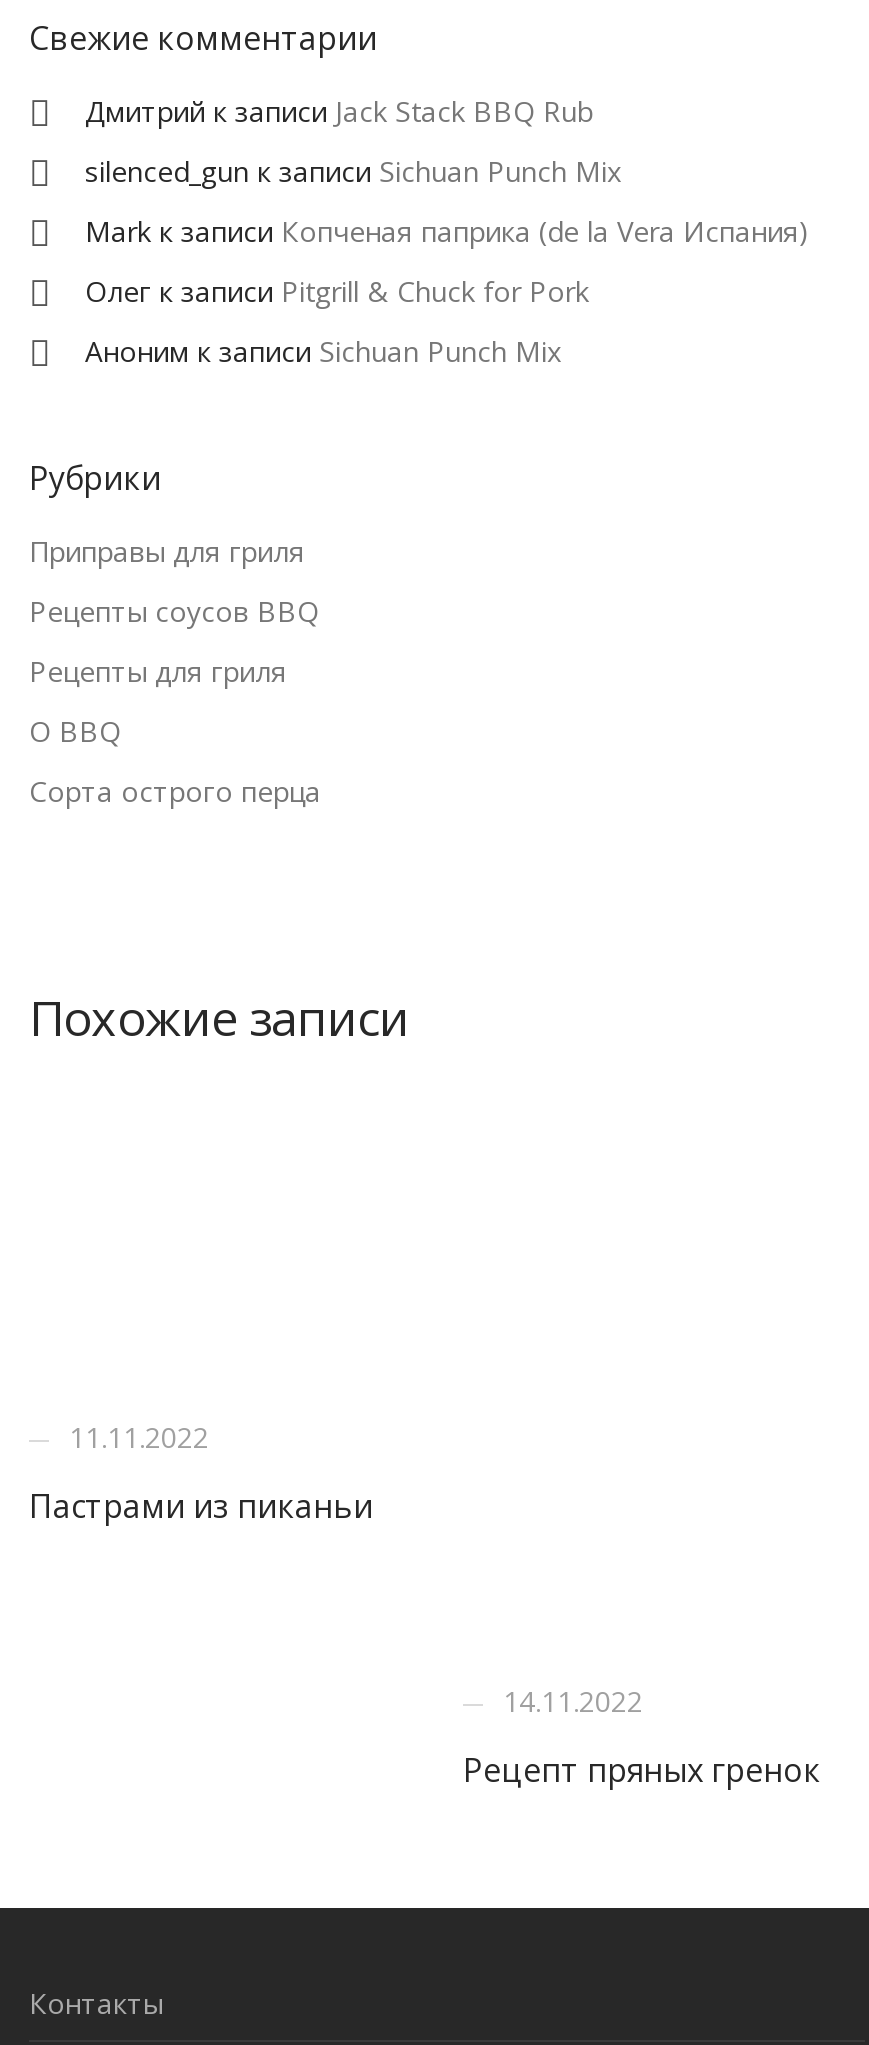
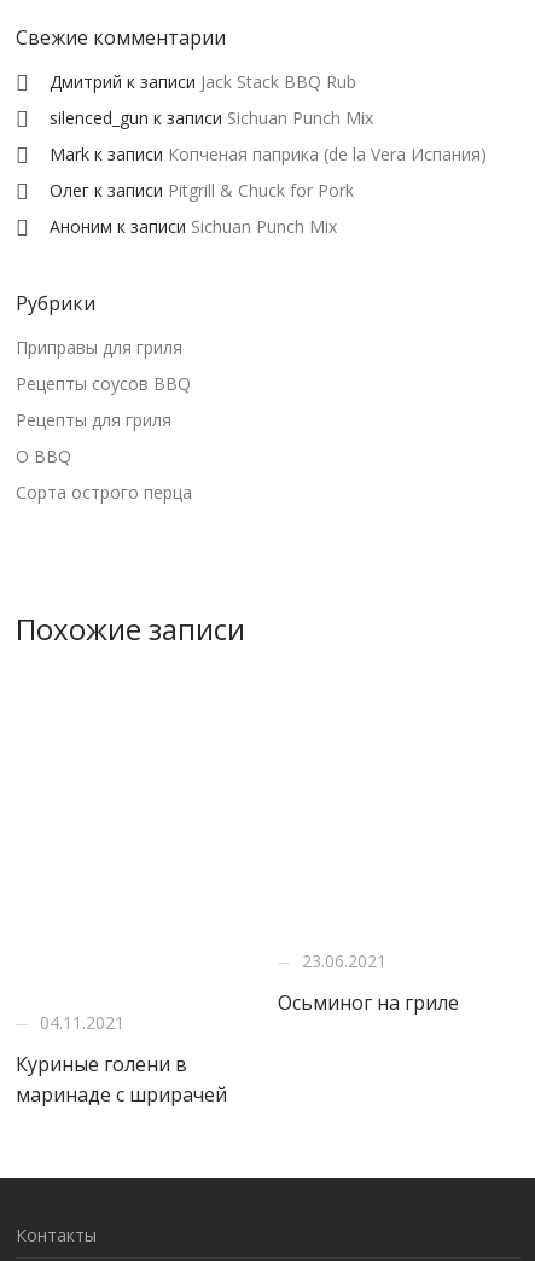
- 11.11.2022
+ 04.11.2021

- Пастрами из пиканьи
+ Куриные голени в
+ маринаде с шрирачей

- 14.11.2022
+ 23.06.2021

- Рецепт пряных гренок
+ Осьминог на гриле
